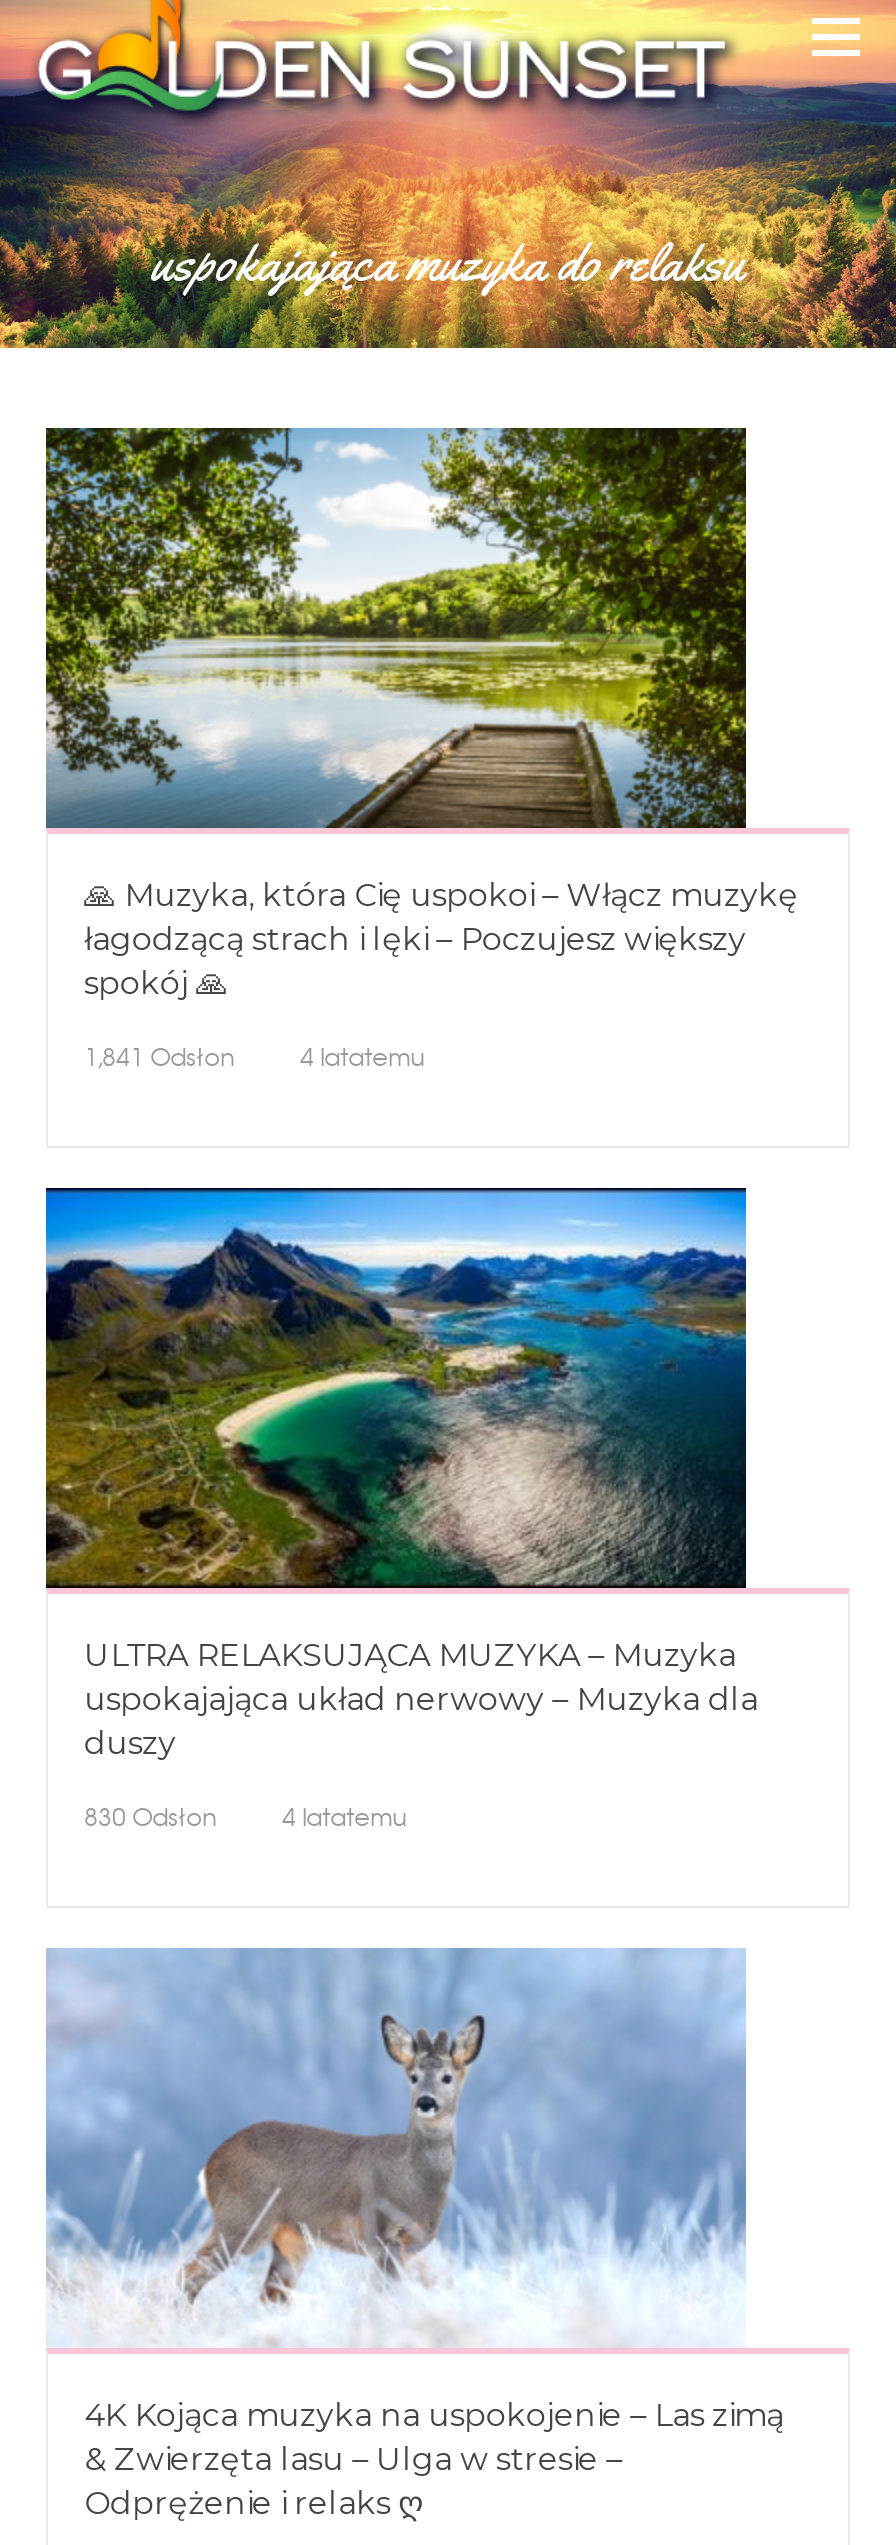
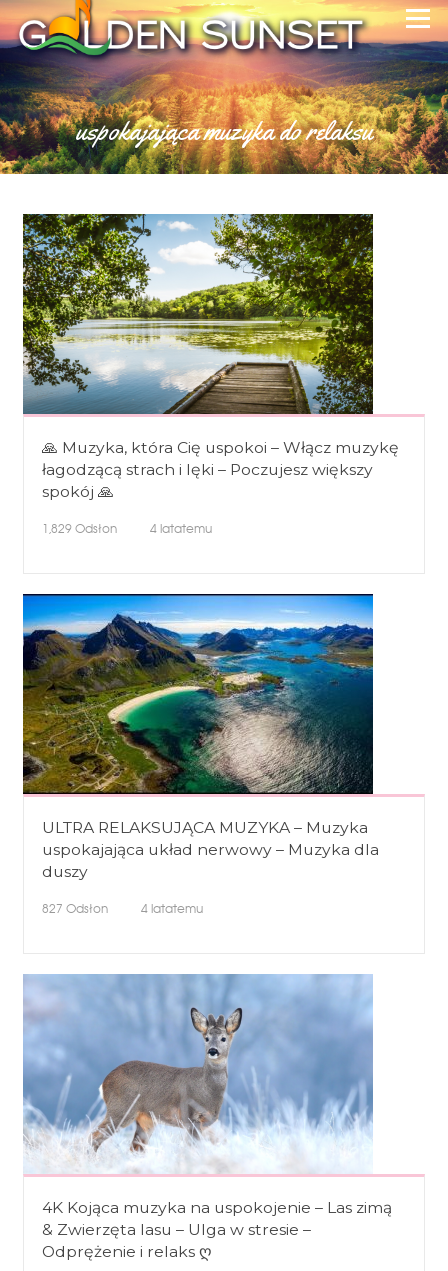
- 1,841 Odsłon 4 latatemu
+ 1,829 Odsłon 4 latatemu

- 830 Odsłon 4 latatemu
+ 827 Odsłon 4 latatemu
